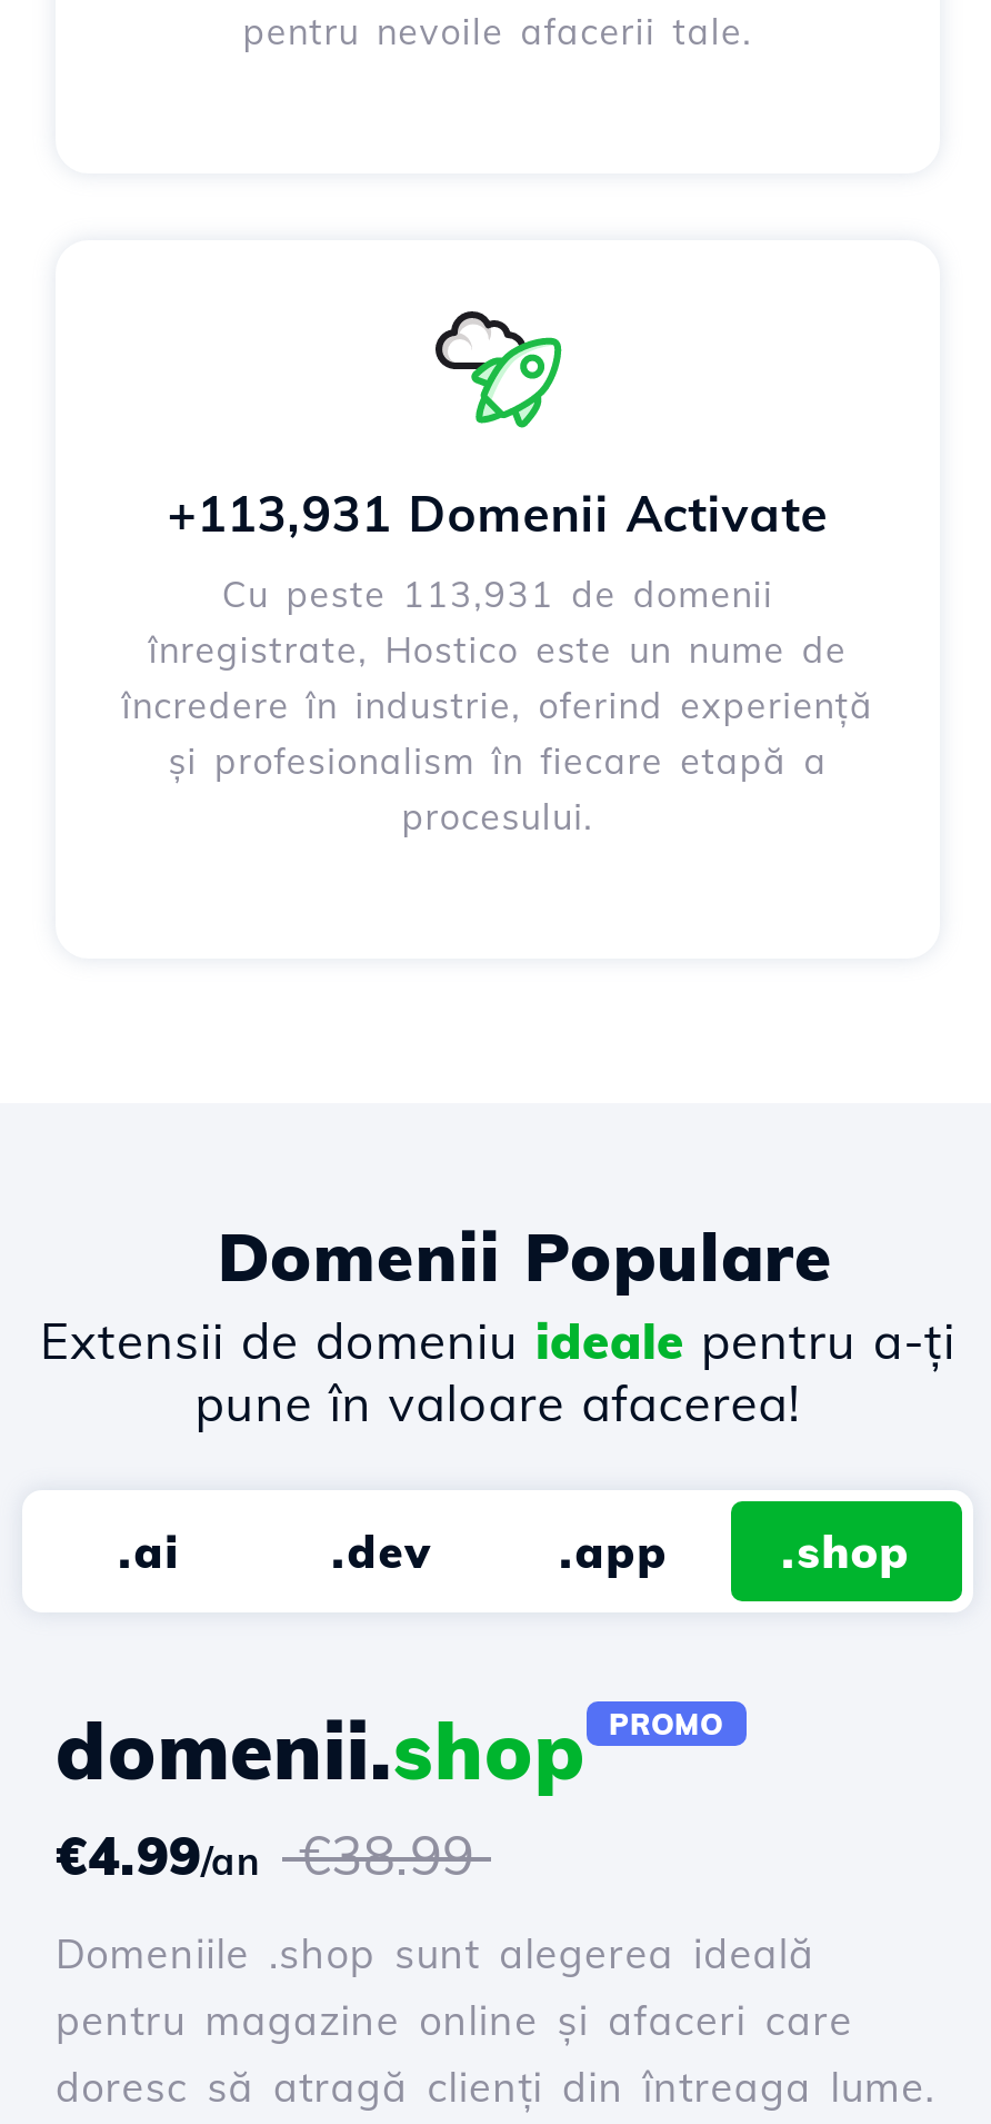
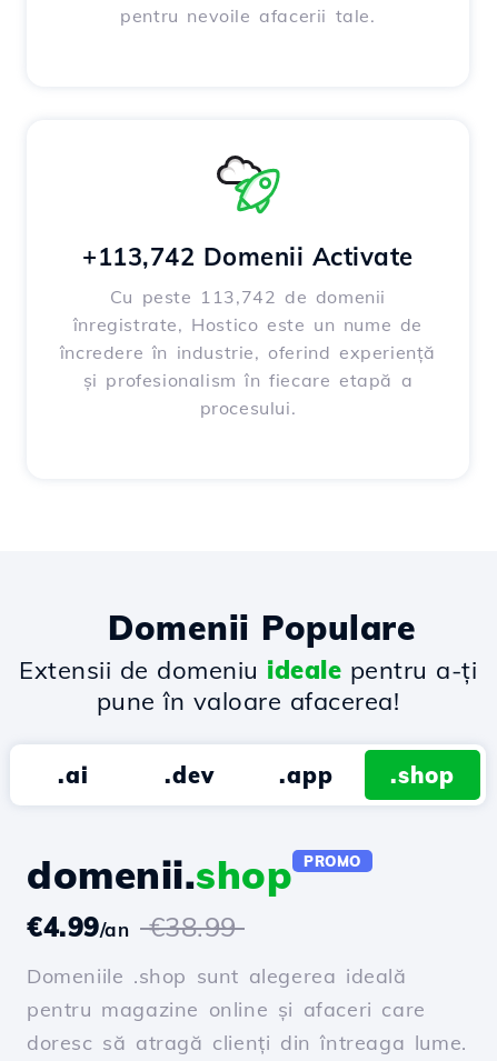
- +113,931 Domenii Activate
+ +113,742 Domenii Activate

- Cu peste 113,931 de domenii
+ Cu peste 113,742 de domenii
